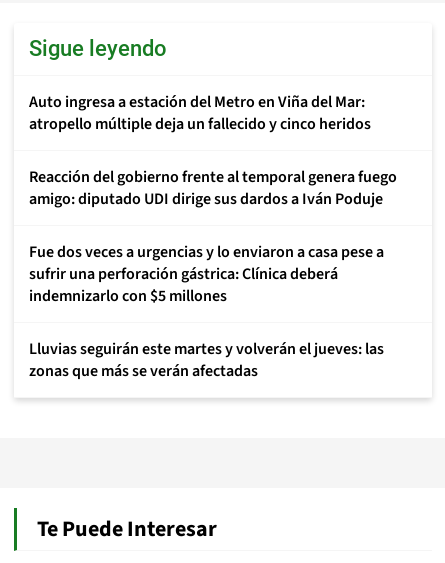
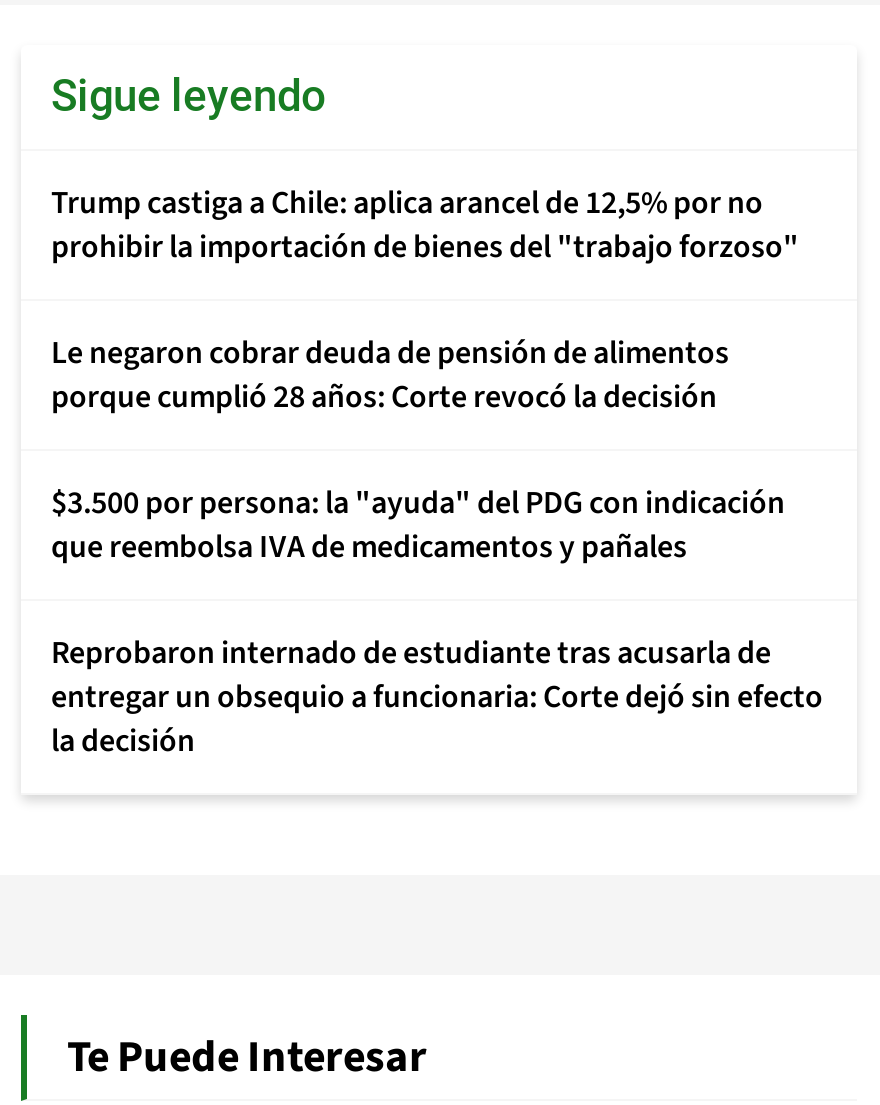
- Auto ingresa a estación del Metro en Viña del Mar:
- atropello múltiple deja un fallecido y cinco heridos
+ Trump castiga a Chile: aplica arancel de 12,5% por no
+ prohibir la importación de bienes del "trabajo forzoso"

- Reacción del gobierno frente al temporal genera fuego
- amigo: diputado UDI dirige sus dardos a Iván Poduje
+ Le negaron cobrar deuda de pensión de alimentos
+ porque cumplió 28 años: Corte revocó la decisión

- Fue dos veces a urgencias y lo enviaron a casa pese a
- sufrir una perforación gástrica: Clínica deberá
- indemnizarlo con $5 millones
+ $3.500 por persona: la "ayuda" del PDG con indicación
+ que reembolsa IVA de medicamentos y pañales

- Lluvias seguirán este martes y volverán el jueves: las
- zonas que más se verán afectadas
+ Reprobaron internado de estudiante tras acusarla de
+ entregar un obsequio a funcionaria: Corte dejó sin efecto
+ la decisión
